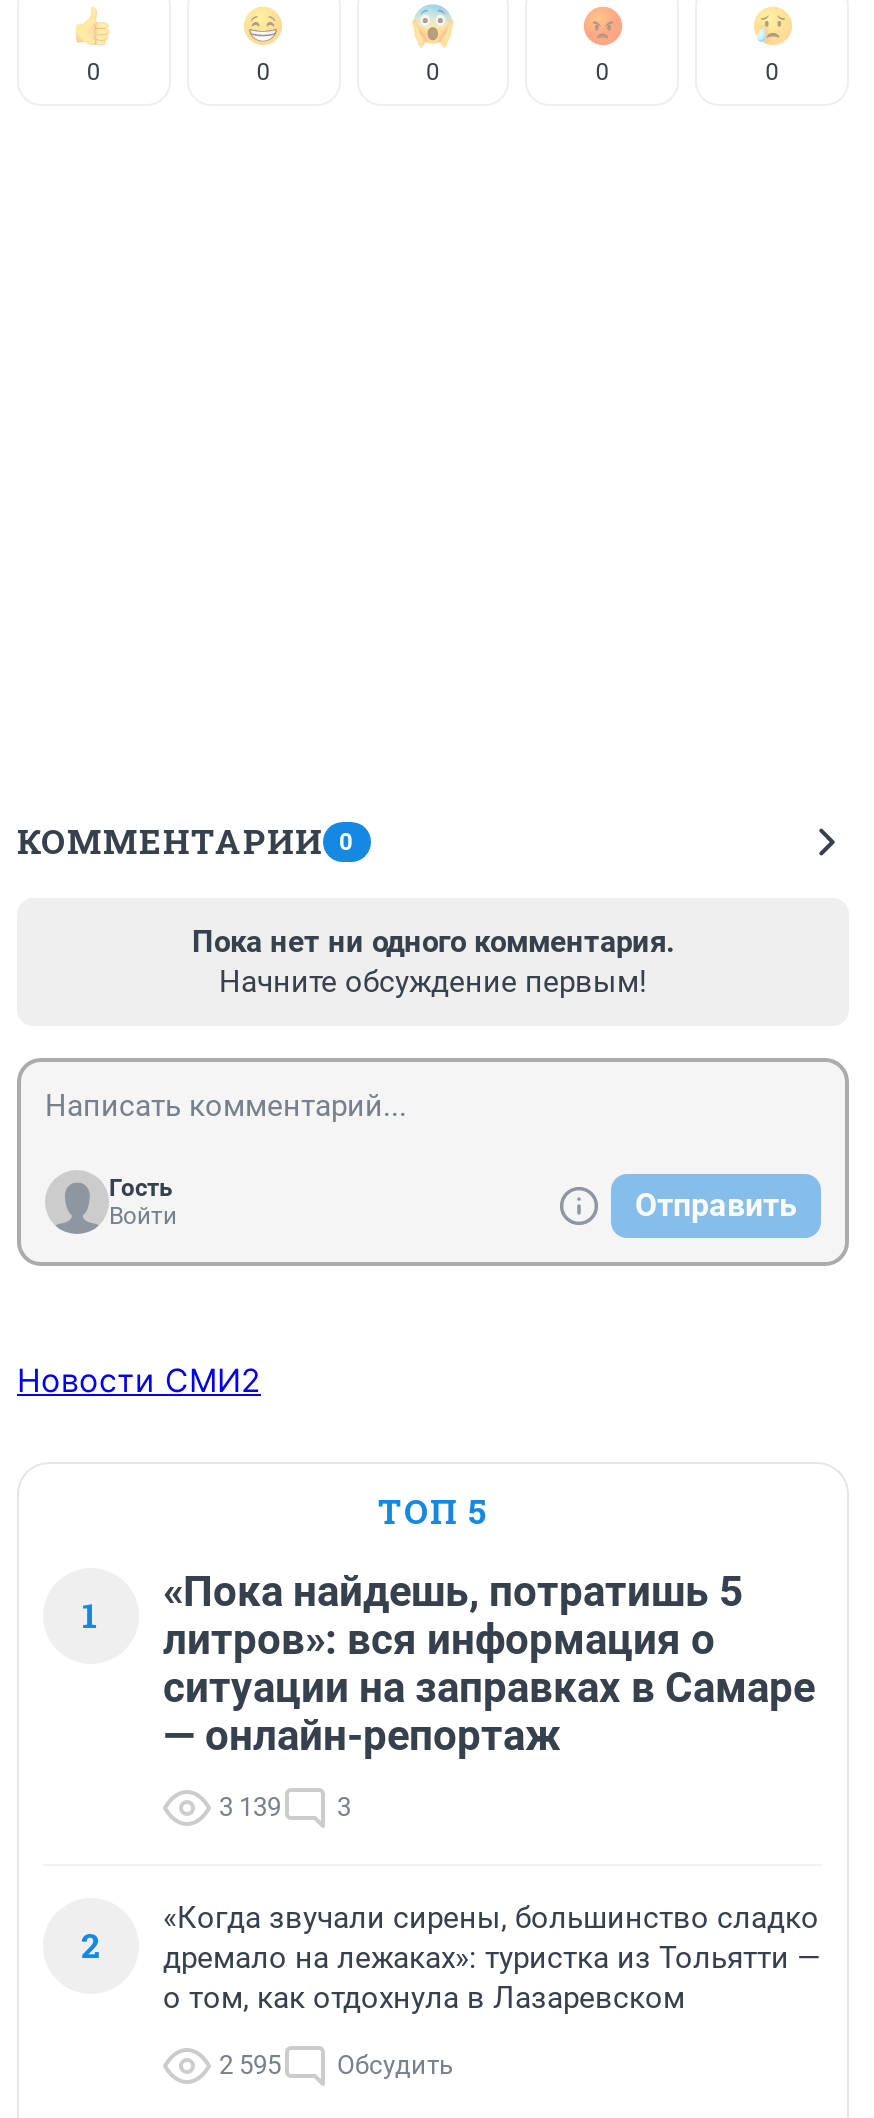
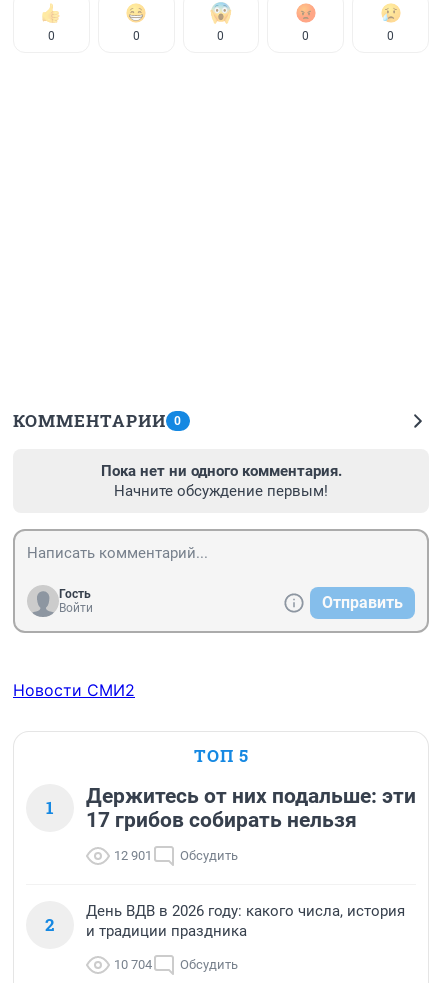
- «Пока найдешь, потратишь 5
- литров»: вся информация о
- ситуации на заправках в Самаре
- — онлайн-репортаж
+ Держитесь от них подальше: эти
+ 17 грибов собирать нельзя

- 3 139
- 3
+ 12 901
+ Обсудить

- «Когда звучали сирены, большинство сладко
- дремало на лежаках»: туристка из Тольятти —
- о том, как отдохнула в Лазаревском
+ День ВДВ в 2026 году: какого числа, история
+ и традиции праздника

- 2 595 Обсудить
+ 10 704 Обсудить
